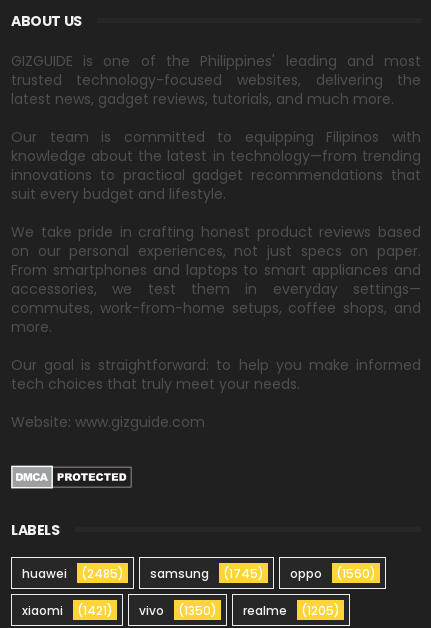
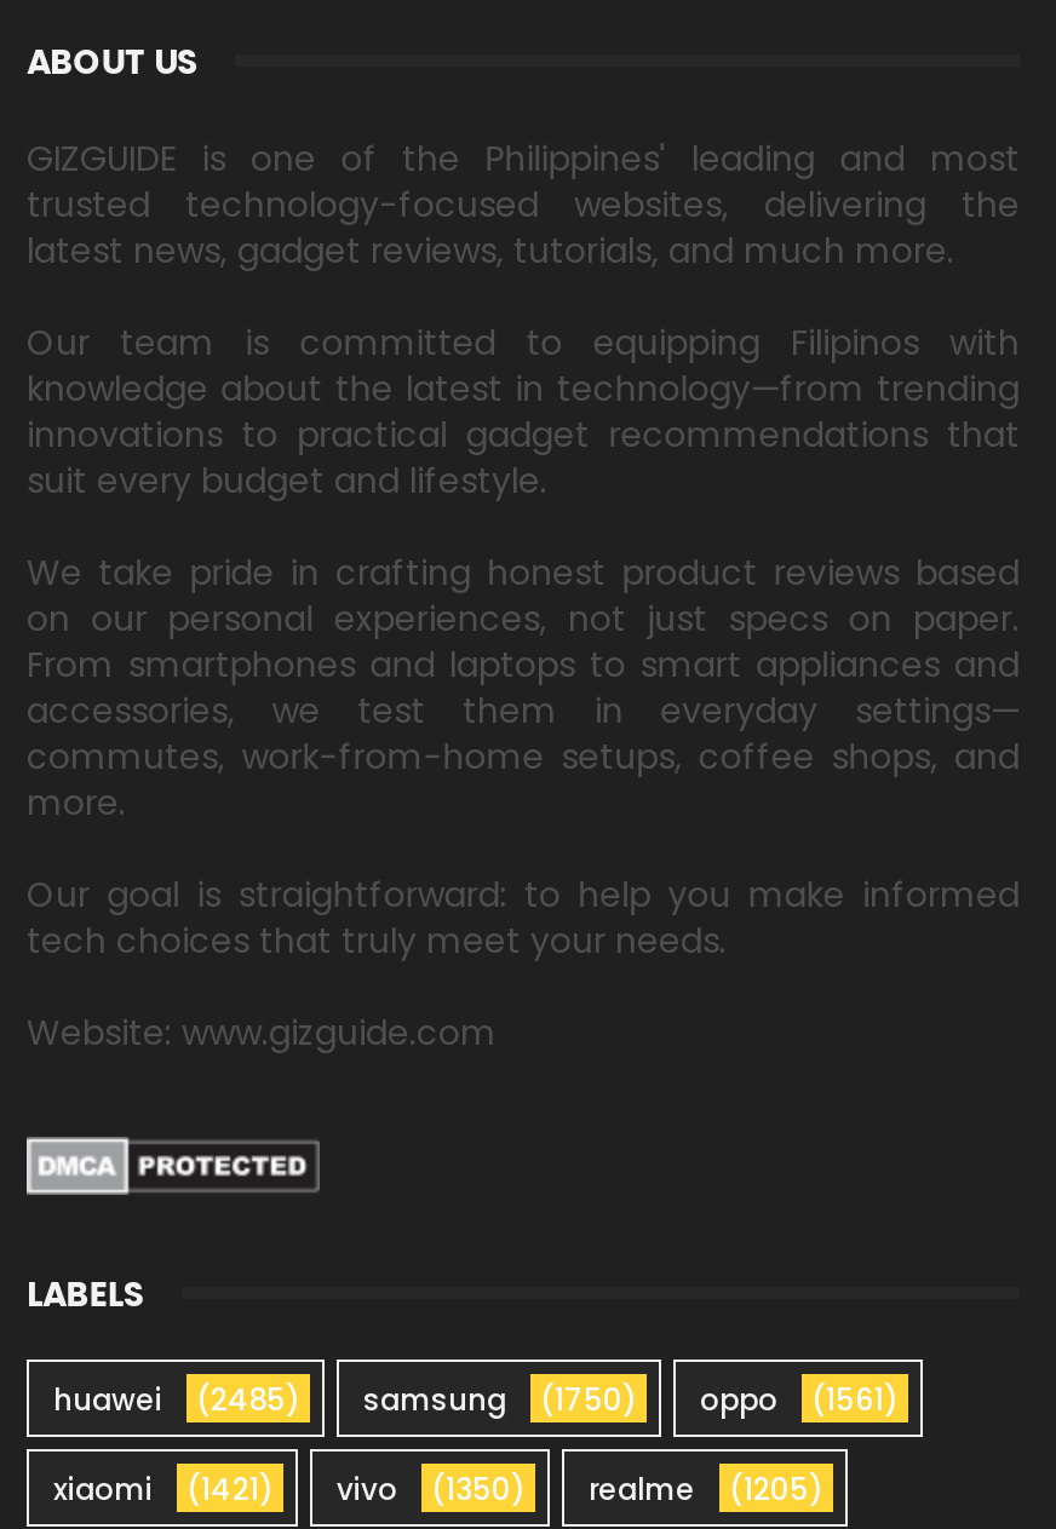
- (1745)
+ (1750)

- (1560)
+ (1561)
